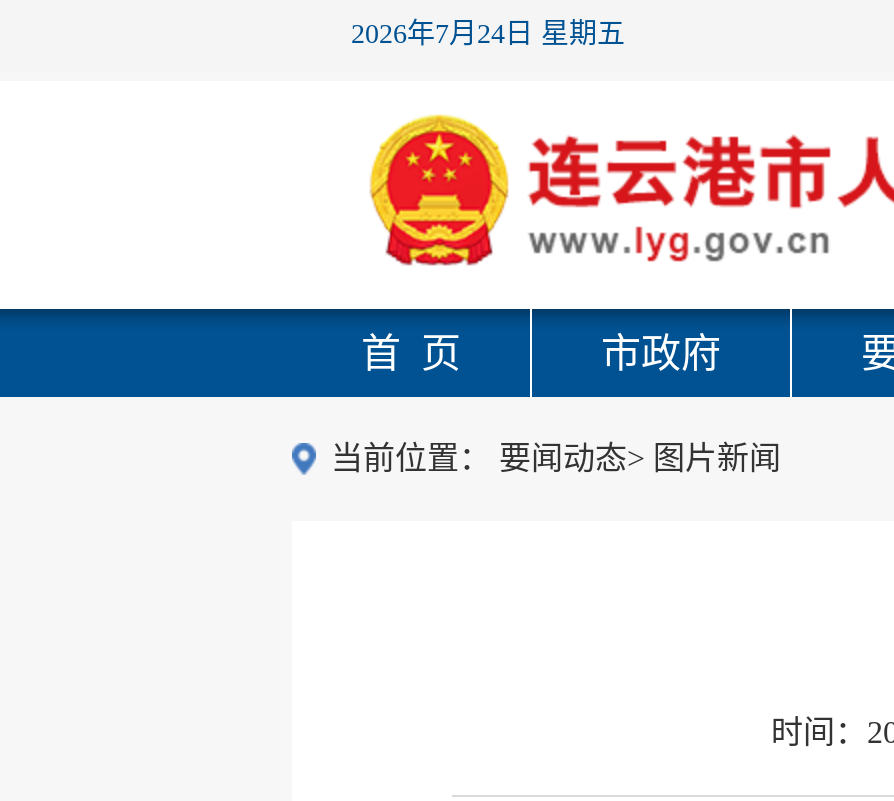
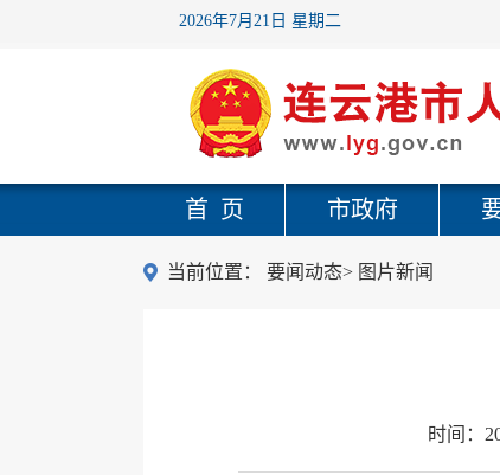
- 2026年7月24日 星期五
+ 2026年7月21日 星期二
